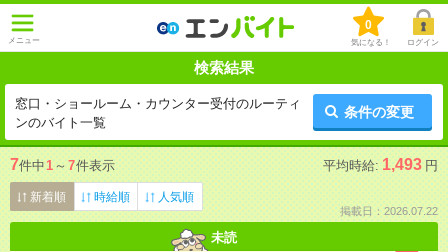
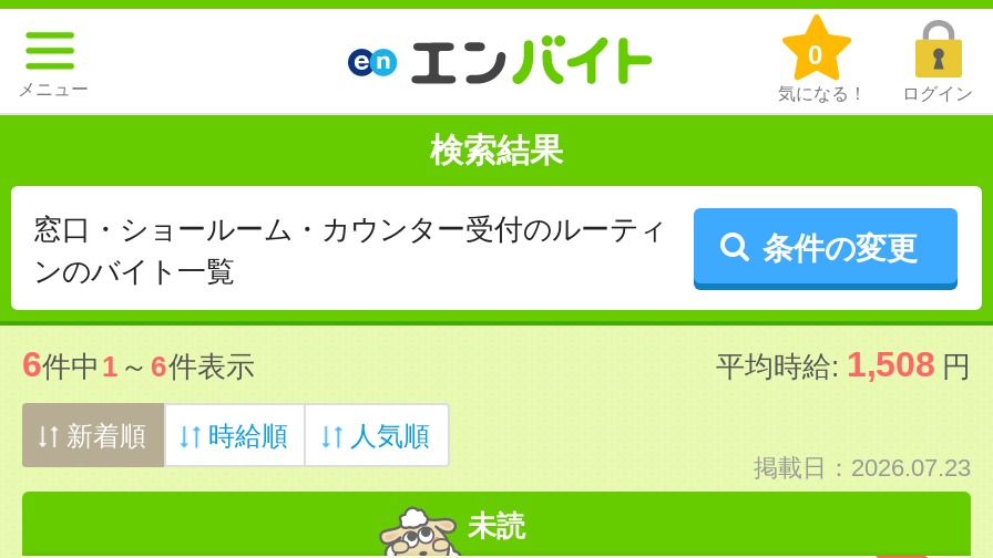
- 7件中1～7件表示
+ 6件中1～6件表示

- 平均時給: 1,493 円
+ 平均時給: 1,508 円

- 掲載日：2026.07.22
+ 掲載日：2026.07.23
